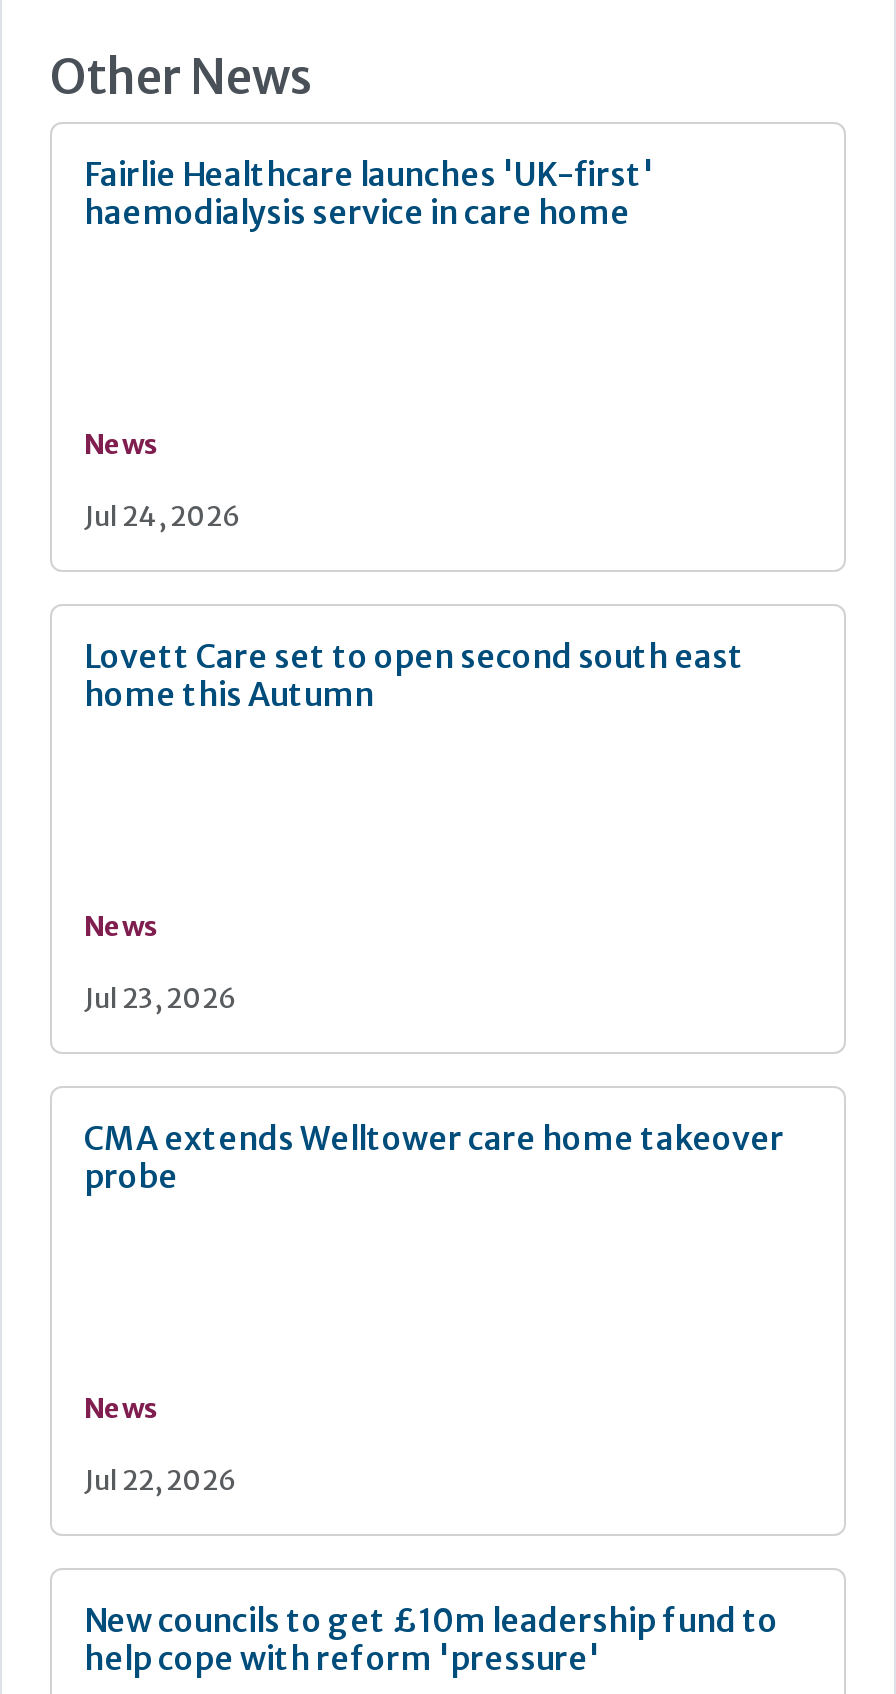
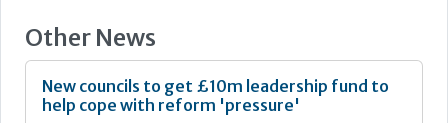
- Fairlie Healthcare launches 'UK-first'
- haemodialysis service in care home

- News
- Jul 24, 2026

- Lovett Care set to open second south east
- home this Autumn

- News
- Jul 23, 2026

- CMA extends Welltower care home takeover
- probe

- News
- Jul 22, 2026
